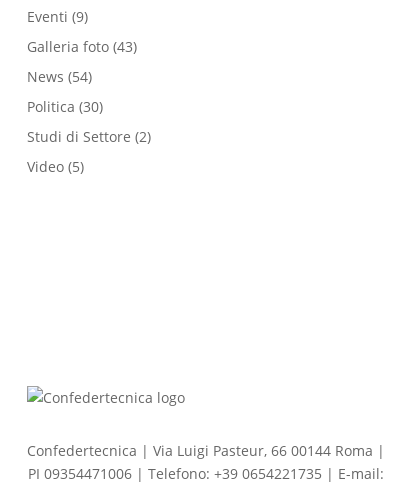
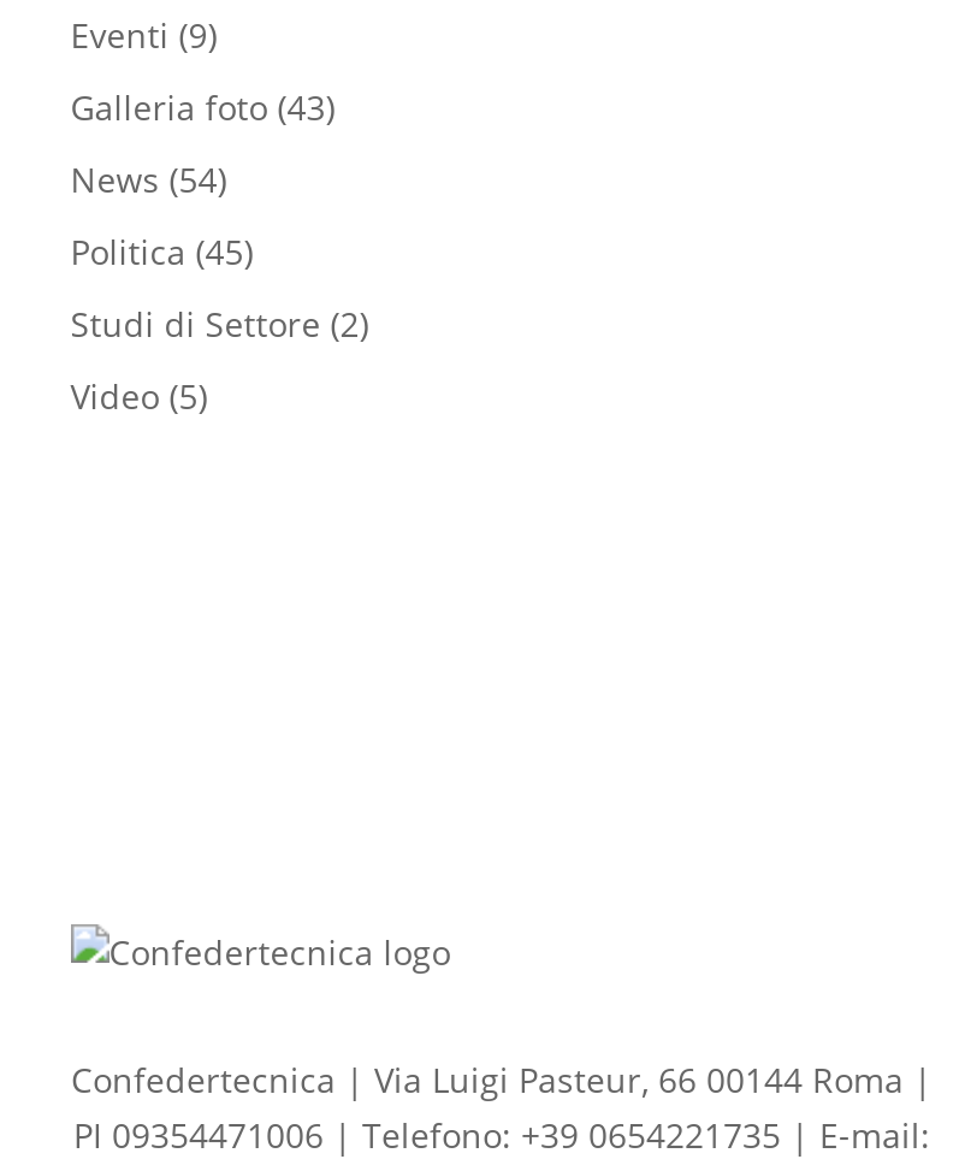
- Politica (30)
+ Politica (45)
